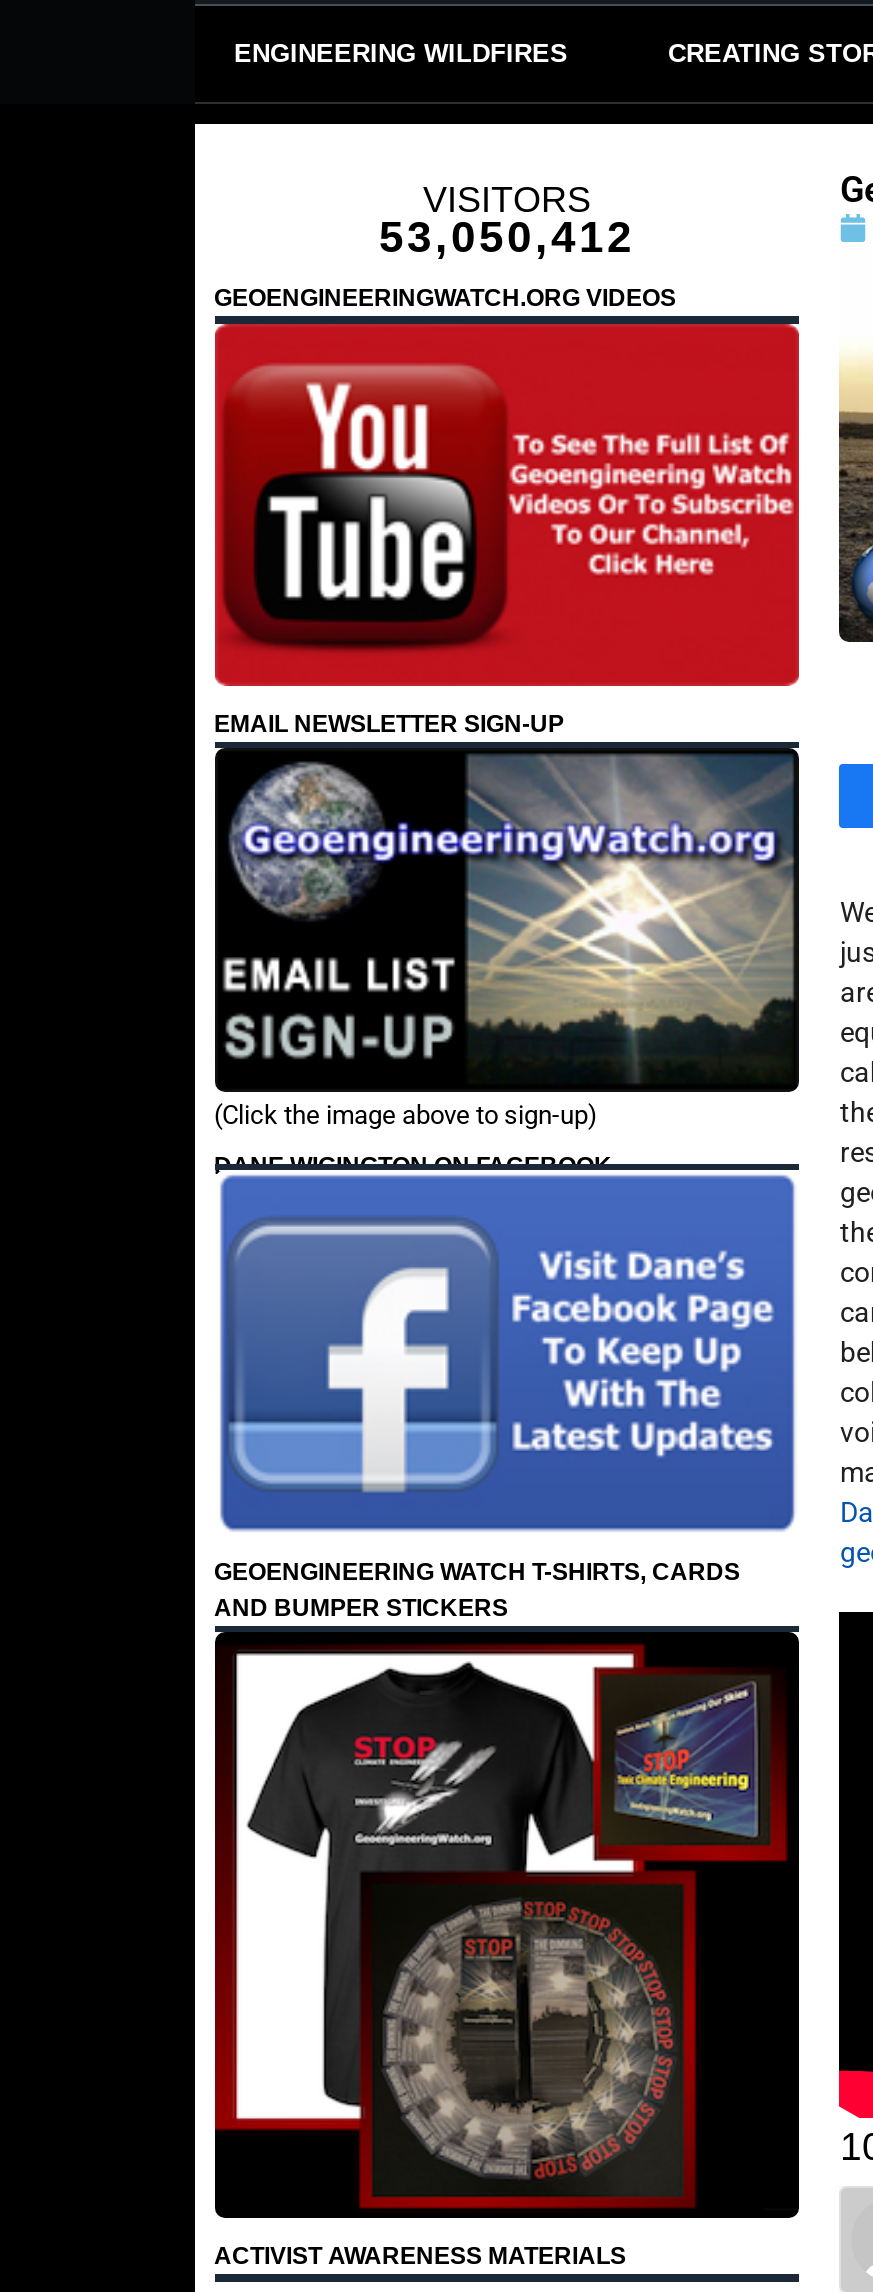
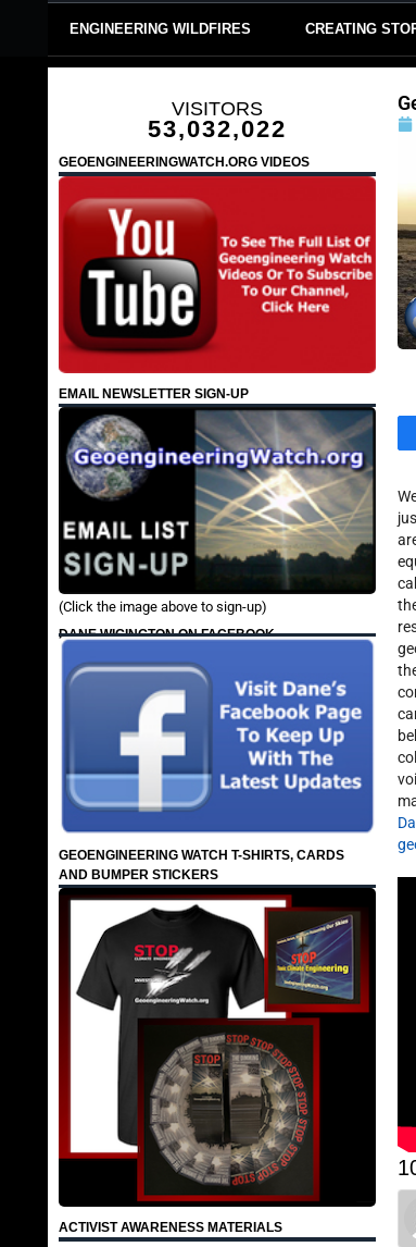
- 53,050,412
+ 53,032,022
